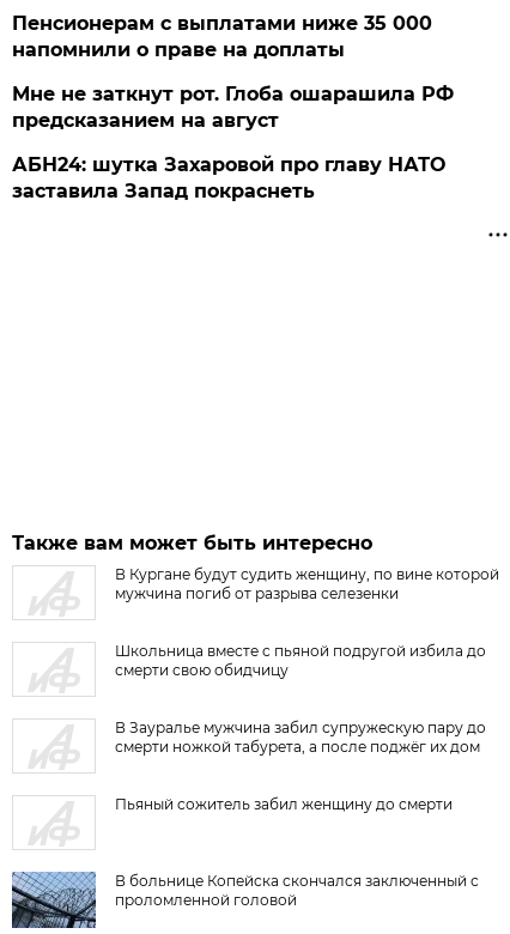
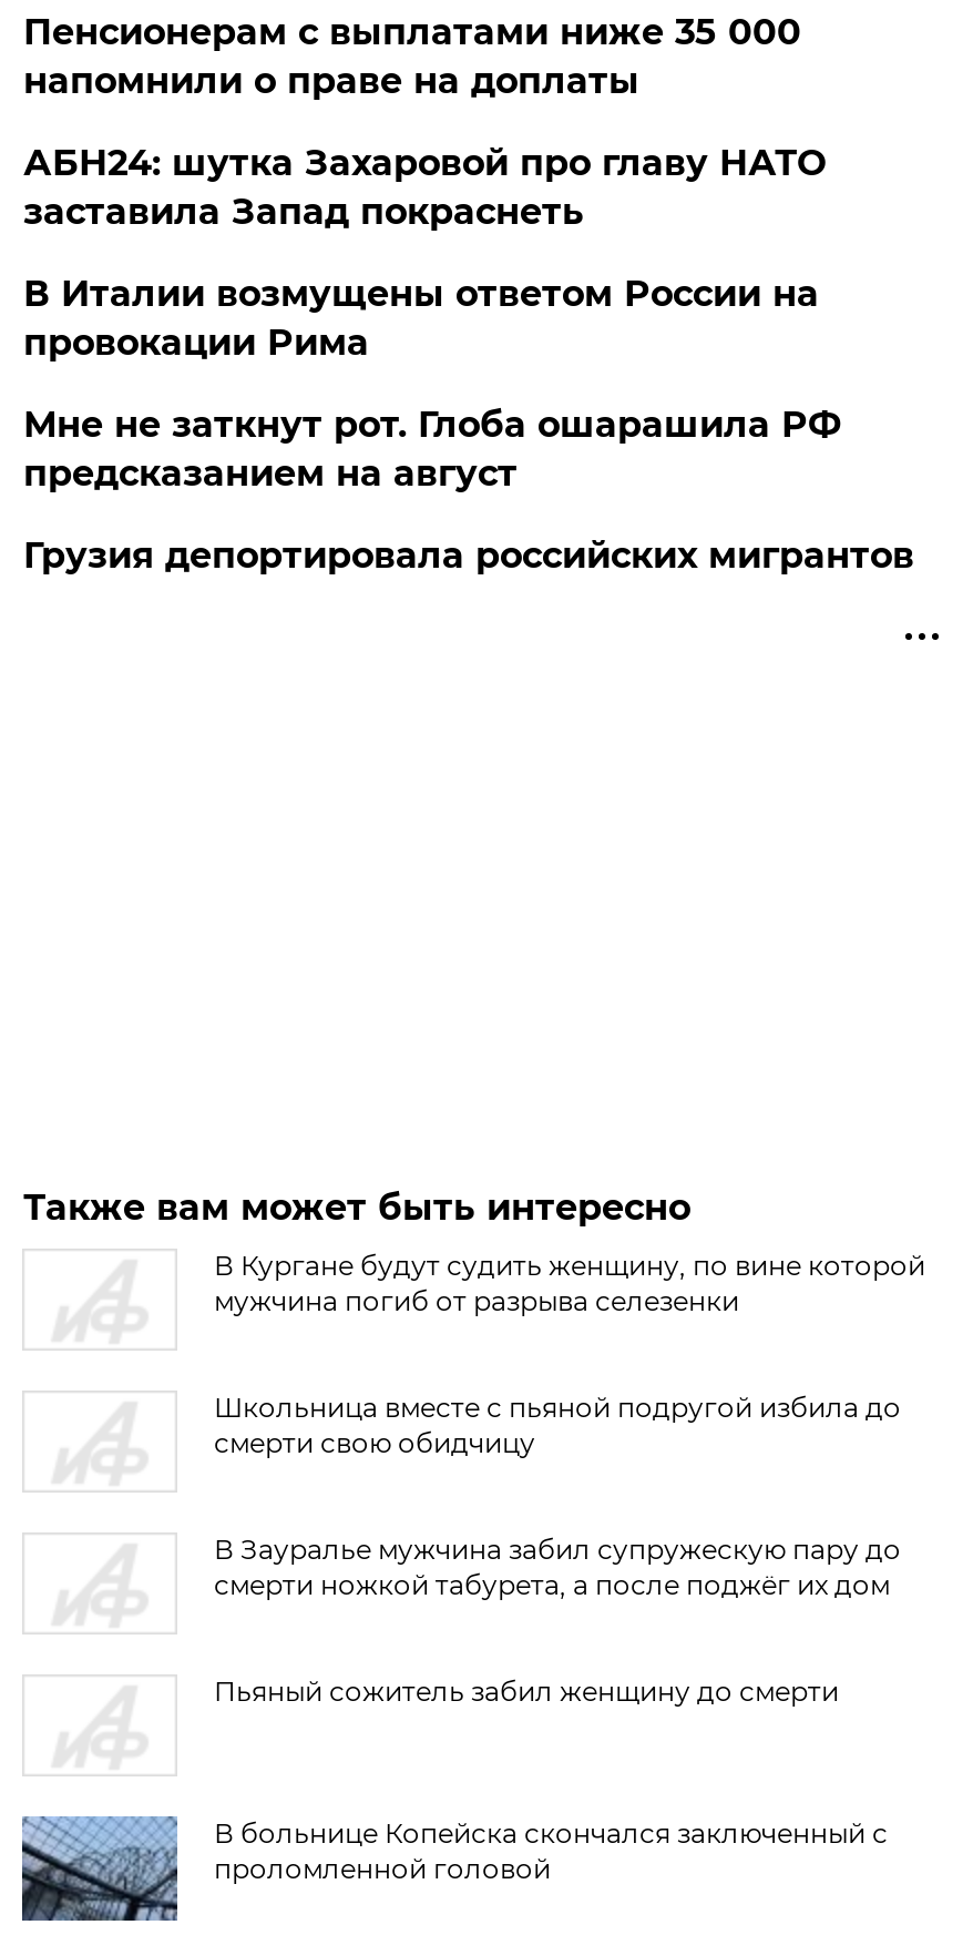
+ В Италии возмущены ответом России на
+ провокации Рима

moved down: Мне не заткнут рот. Глоба ошарашила РФ | предсказанием на август

+ Грузия депортировала российских мигрантов

moved up: АБН24: шутка Захаровой про главу НАТО | заставила Запад покраснеть
